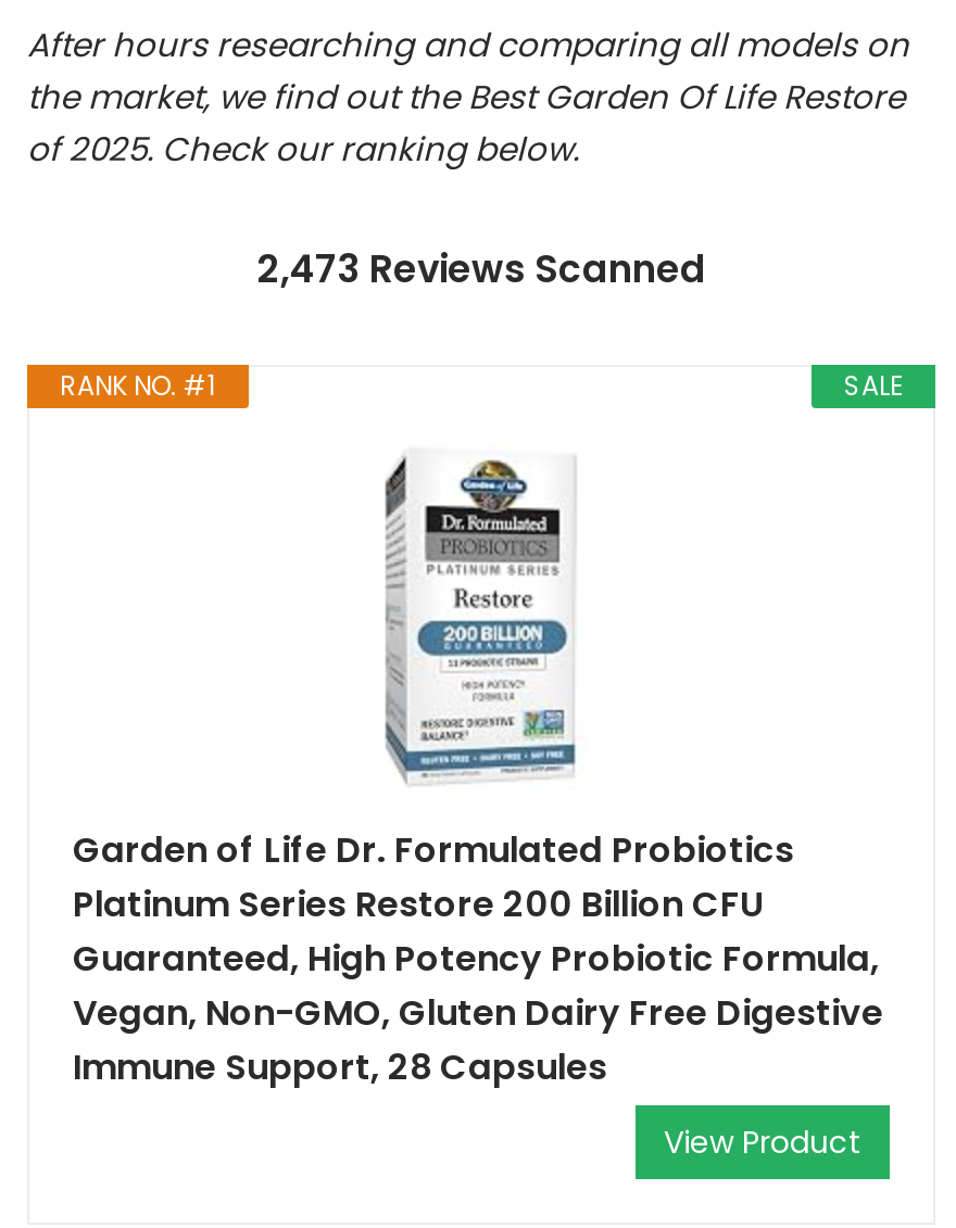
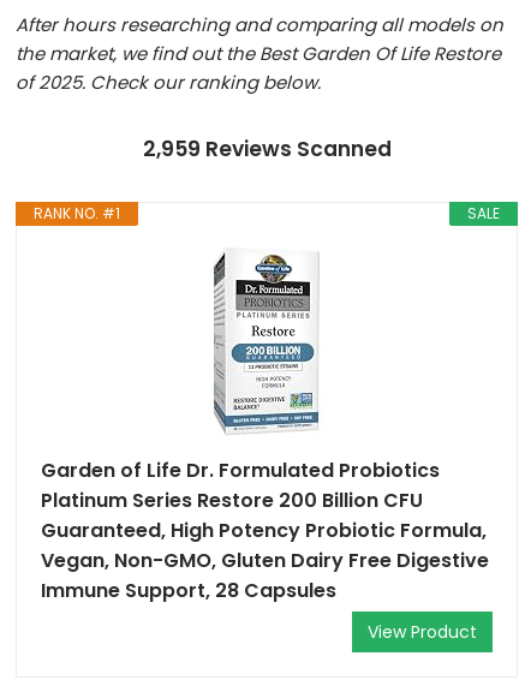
- 2,473 Reviews Scanned
+ 2,959 Reviews Scanned
